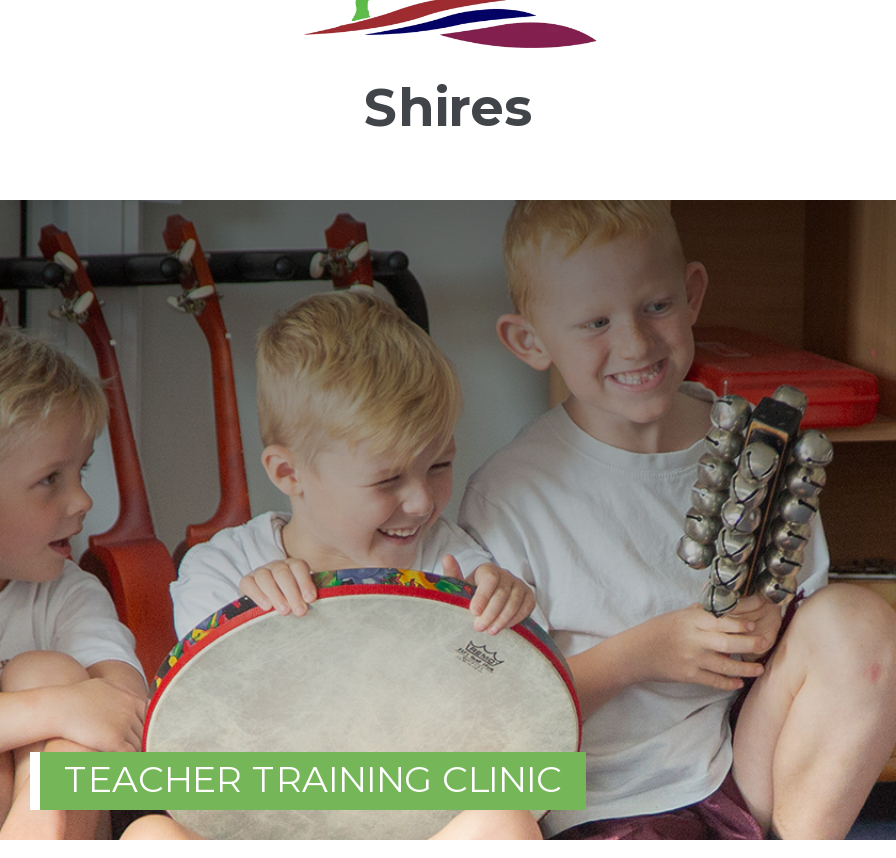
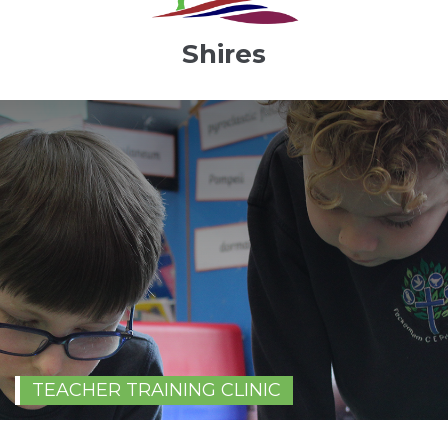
- [image]
+ [image]
